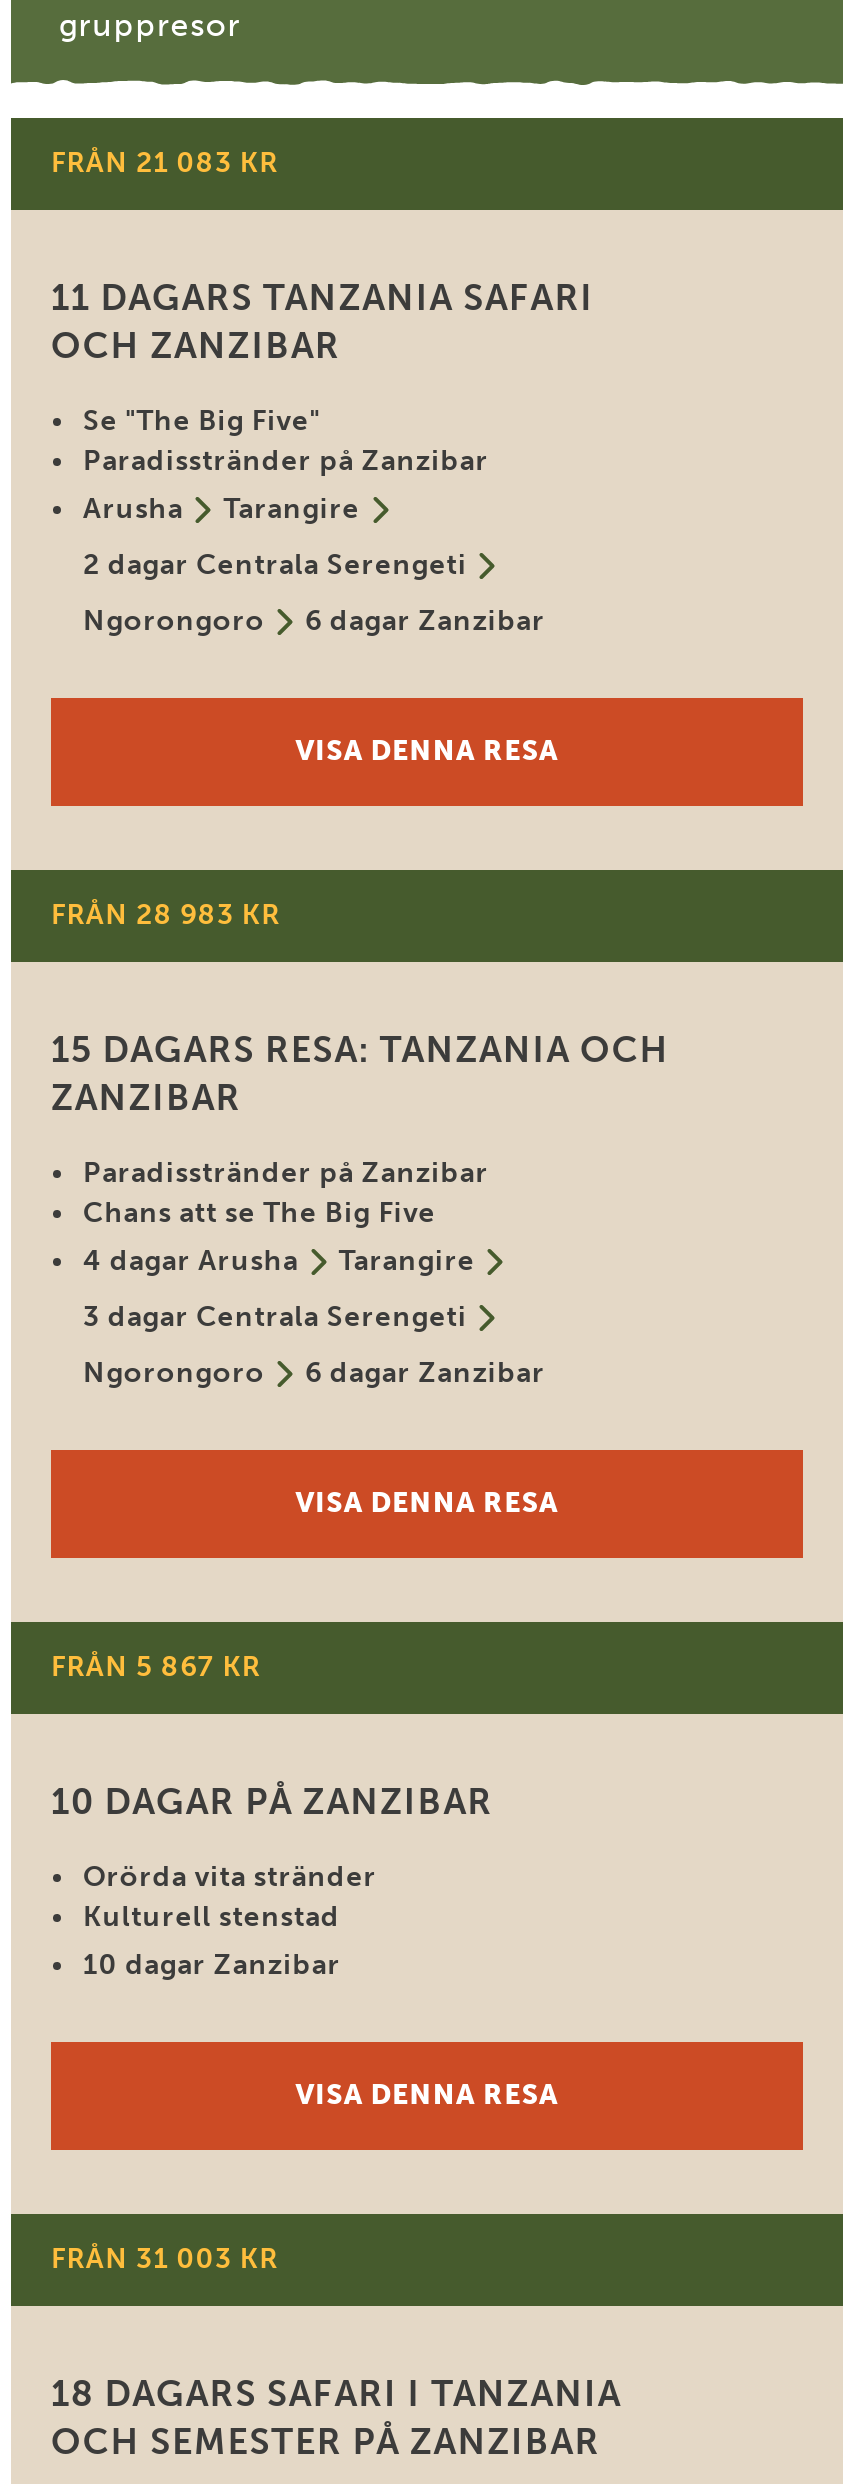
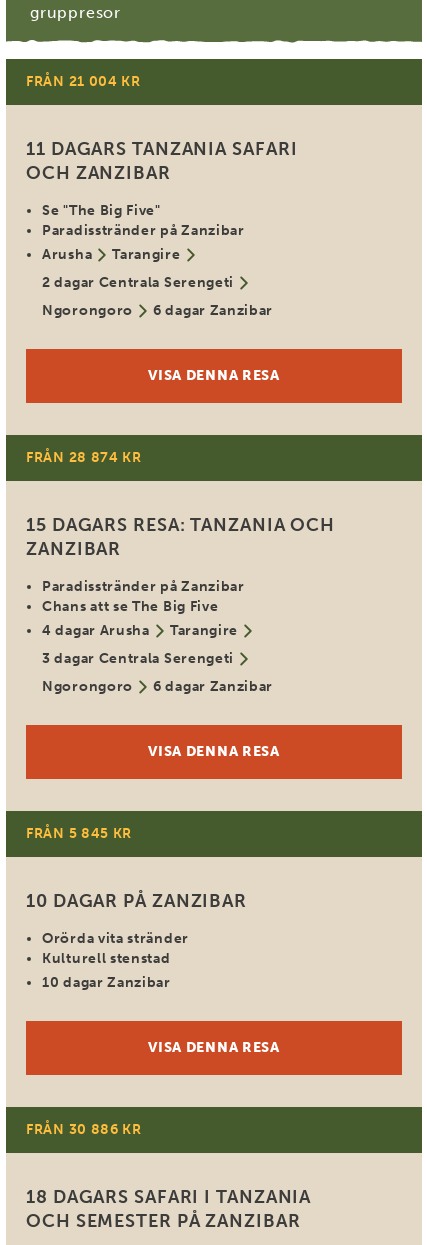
- FRÅN 21 083 KR
+ FRÅN 21 004 KR

- FRÅN 28 983 KR
+ FRÅN 28 874 KR

- FRÅN 5 867 KR
+ FRÅN 5 845 KR

- FRÅN 31 003 KR
+ FRÅN 30 886 KR
